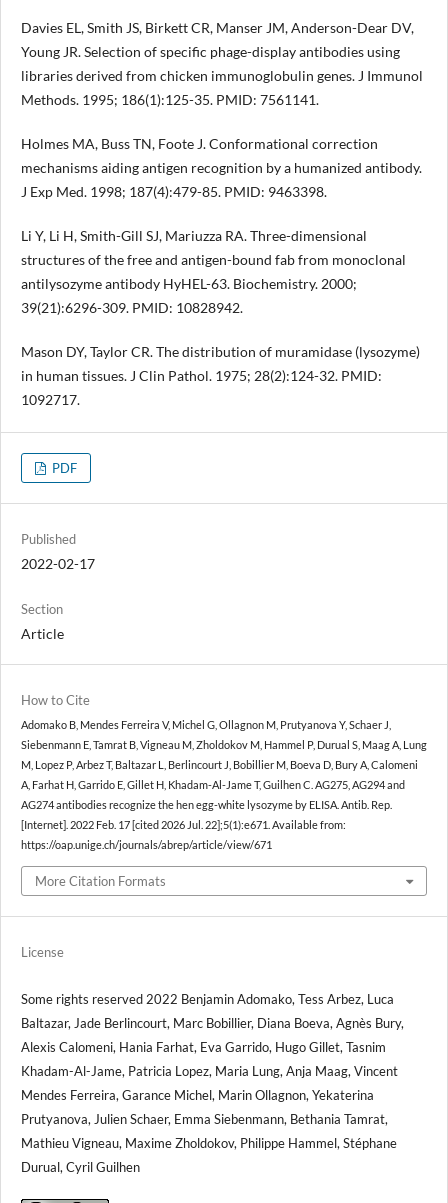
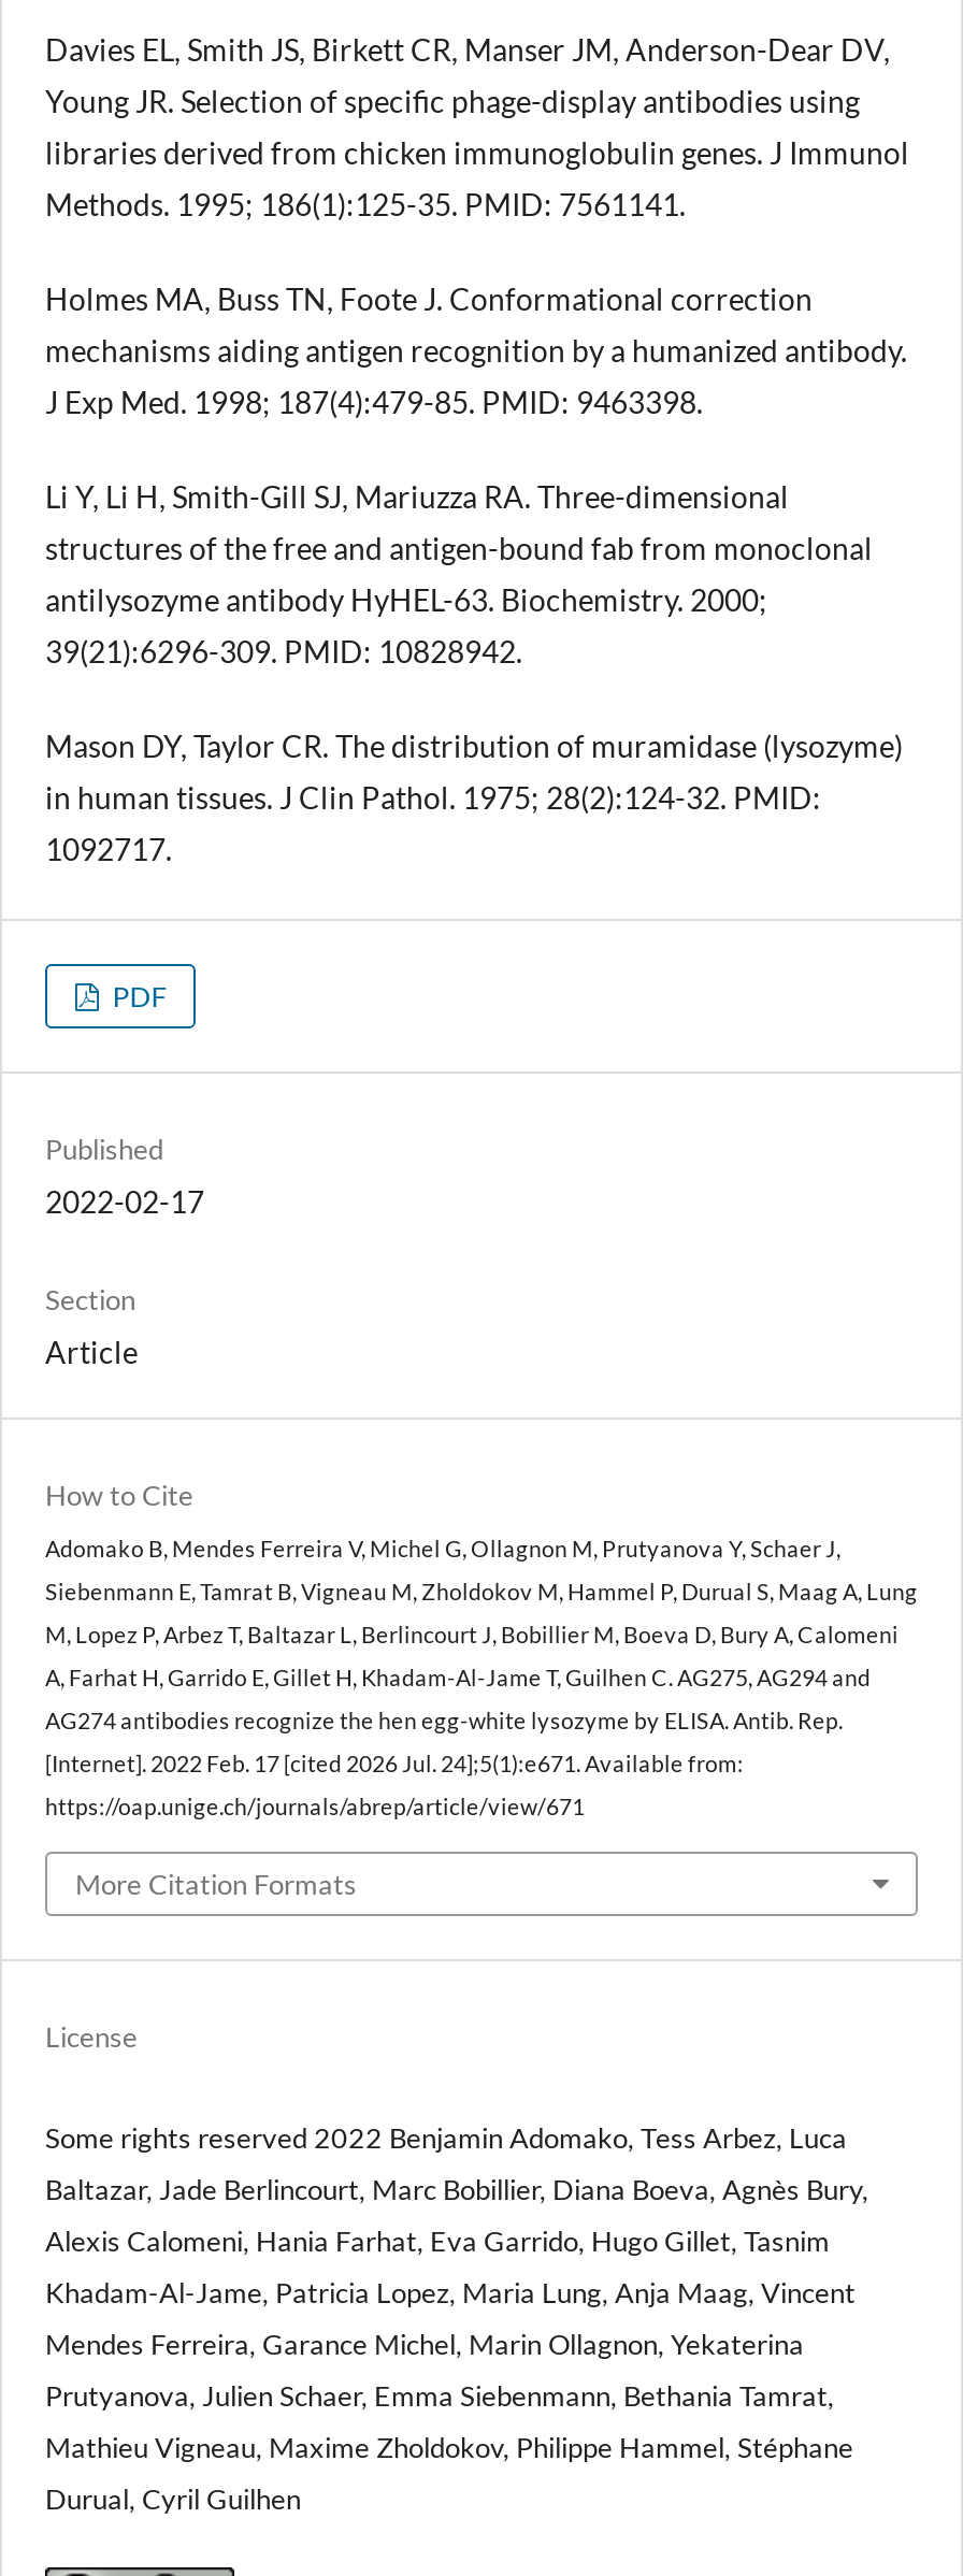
- [Internet]. 2022 Feb. 17 [cited 2026 Jul. 22];5(1):e671. Available from:
+ [Internet]. 2022 Feb. 17 [cited 2026 Jul. 24];5(1):e671. Available from:
